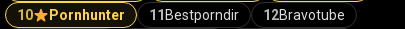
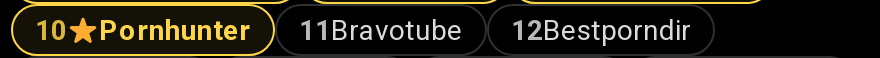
- 11 Bestporndir
- 12Bravotube
+ 11 Bravotube
+ 12Bestporndir
